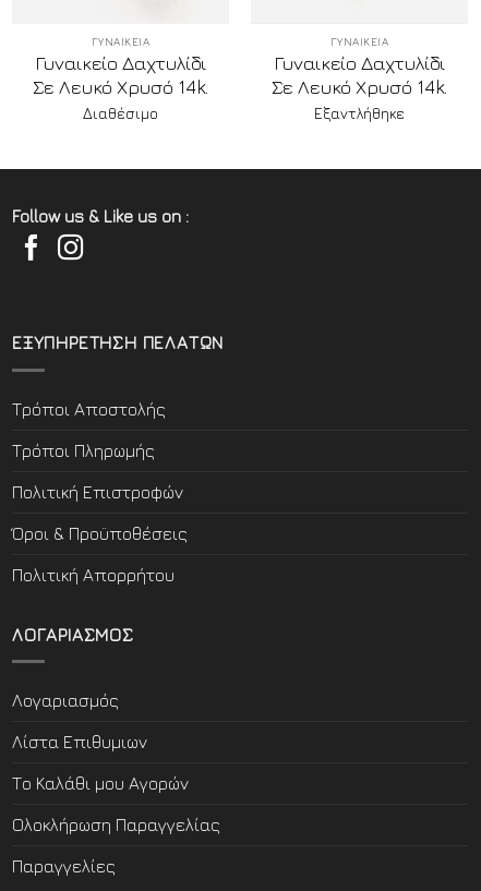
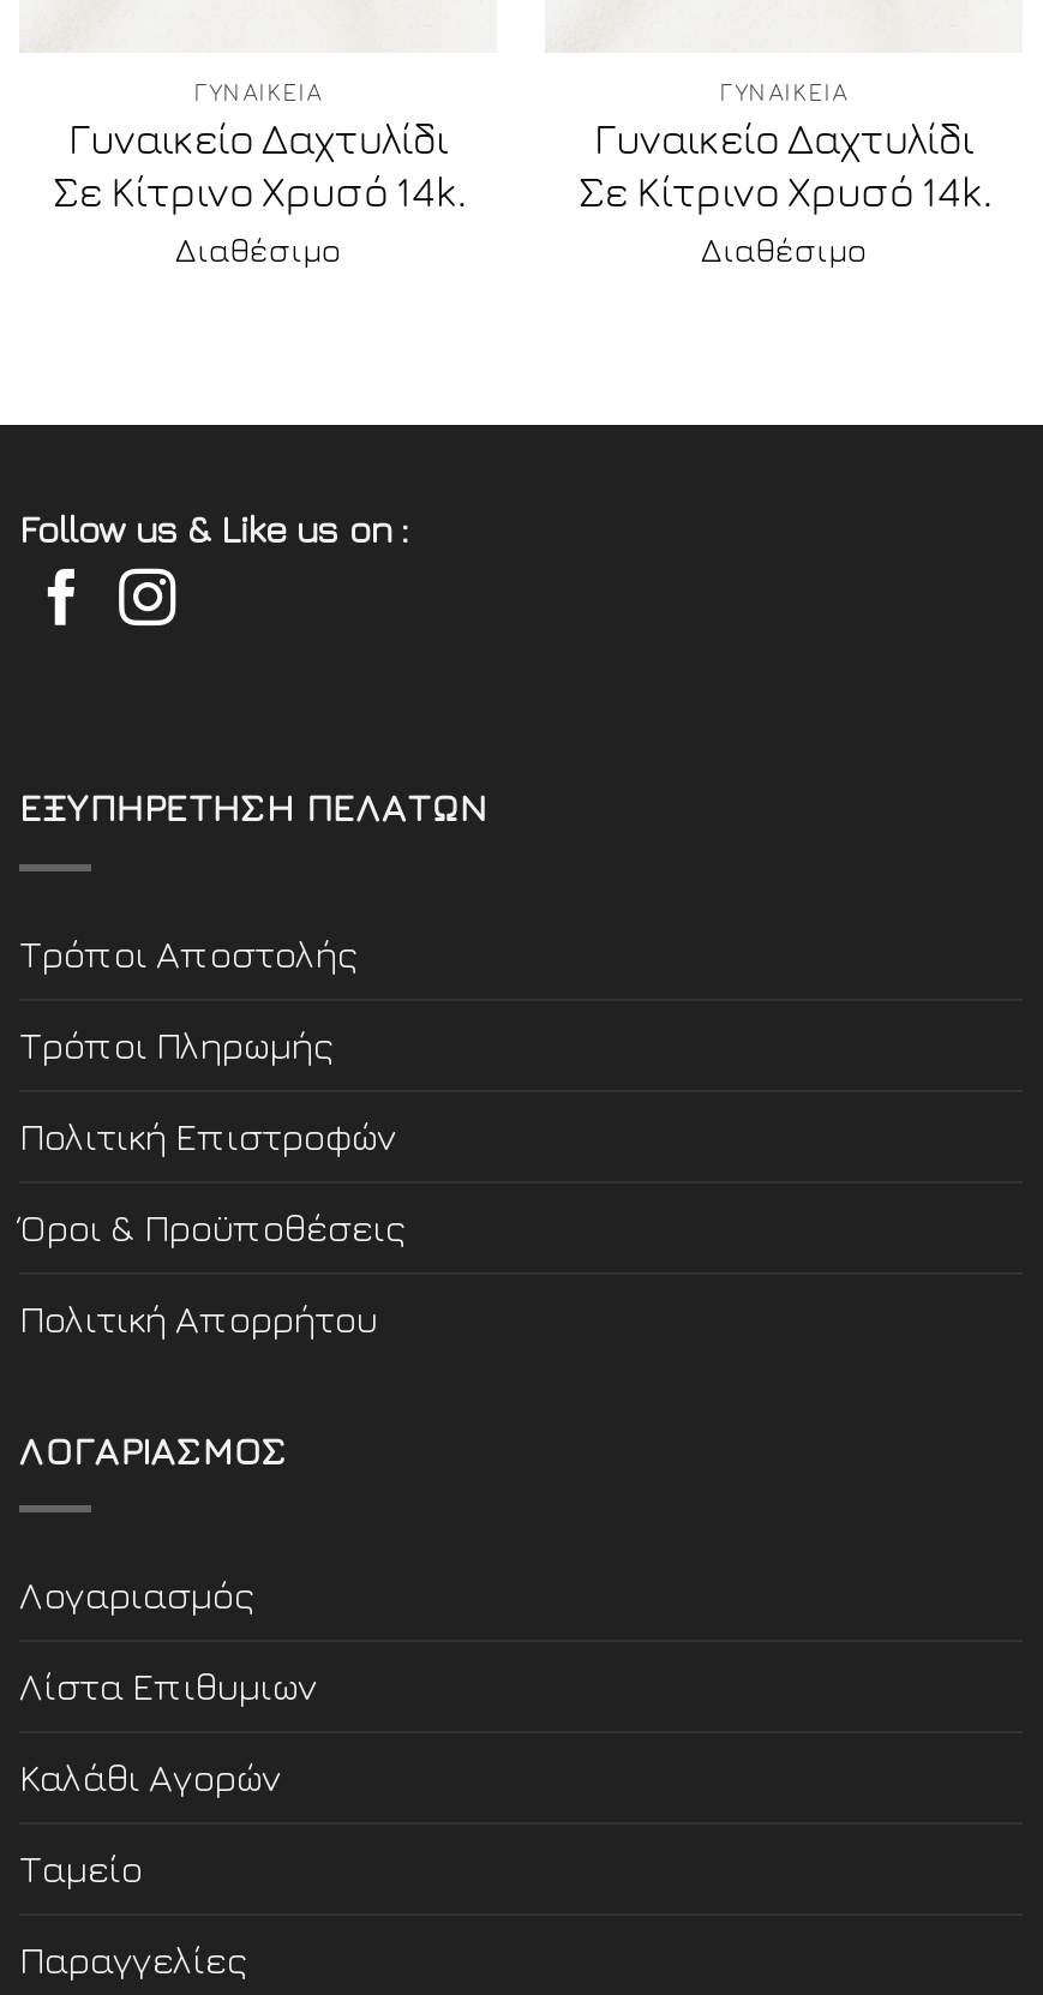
- Σε Λευκό Χρυσό 14k.
+ Σε Κίτρινο Χρυσό 14k.

- Σε Λευκό Χρυσό 14k.
- Εξαντλήθηκε
+ Σε Κίτρινο Χρυσό 14k.
+ Διαθέσιμο

- Το Καλάθι μου Αγορών
+ Καλάθι Αγορών

- Ολοκλήρωση Παραγγελίας
+ Ταμείο
